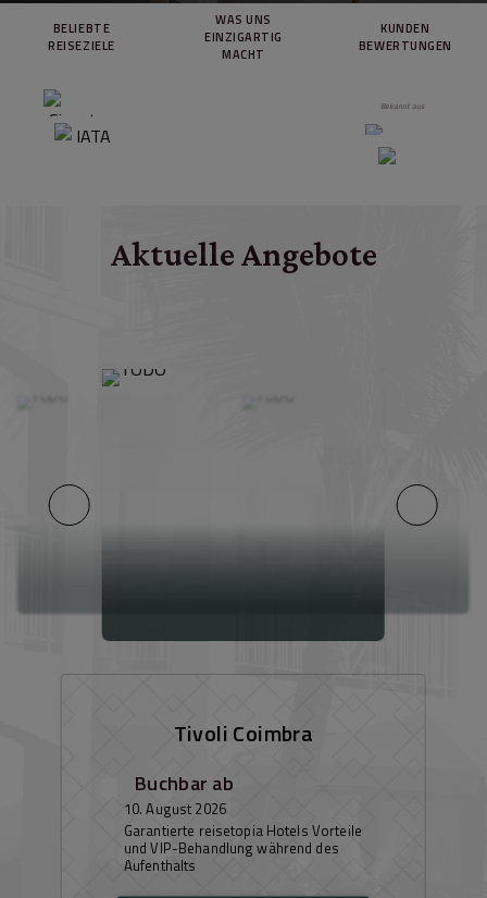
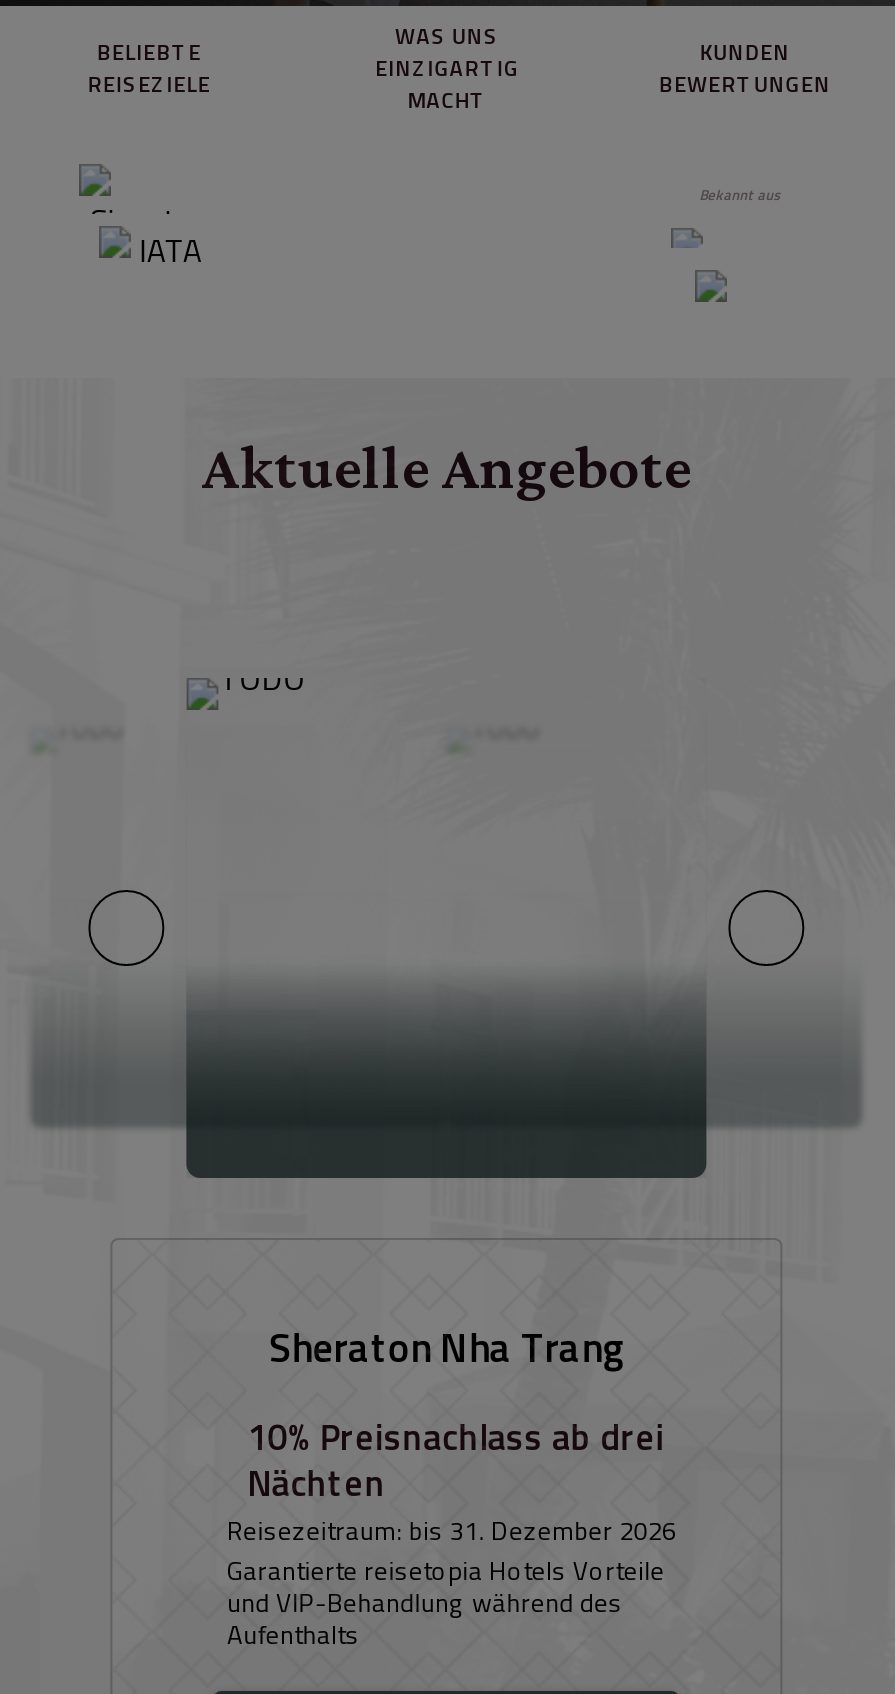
- Tivoli Coimbra
+ Sheraton Nha Trang

- Buchbar ab
- 10. August 2026
+ 10% Preisnachlass ab drei
+ Nächten
+ Reisezeitraum: bis 31. Dezember 2026
